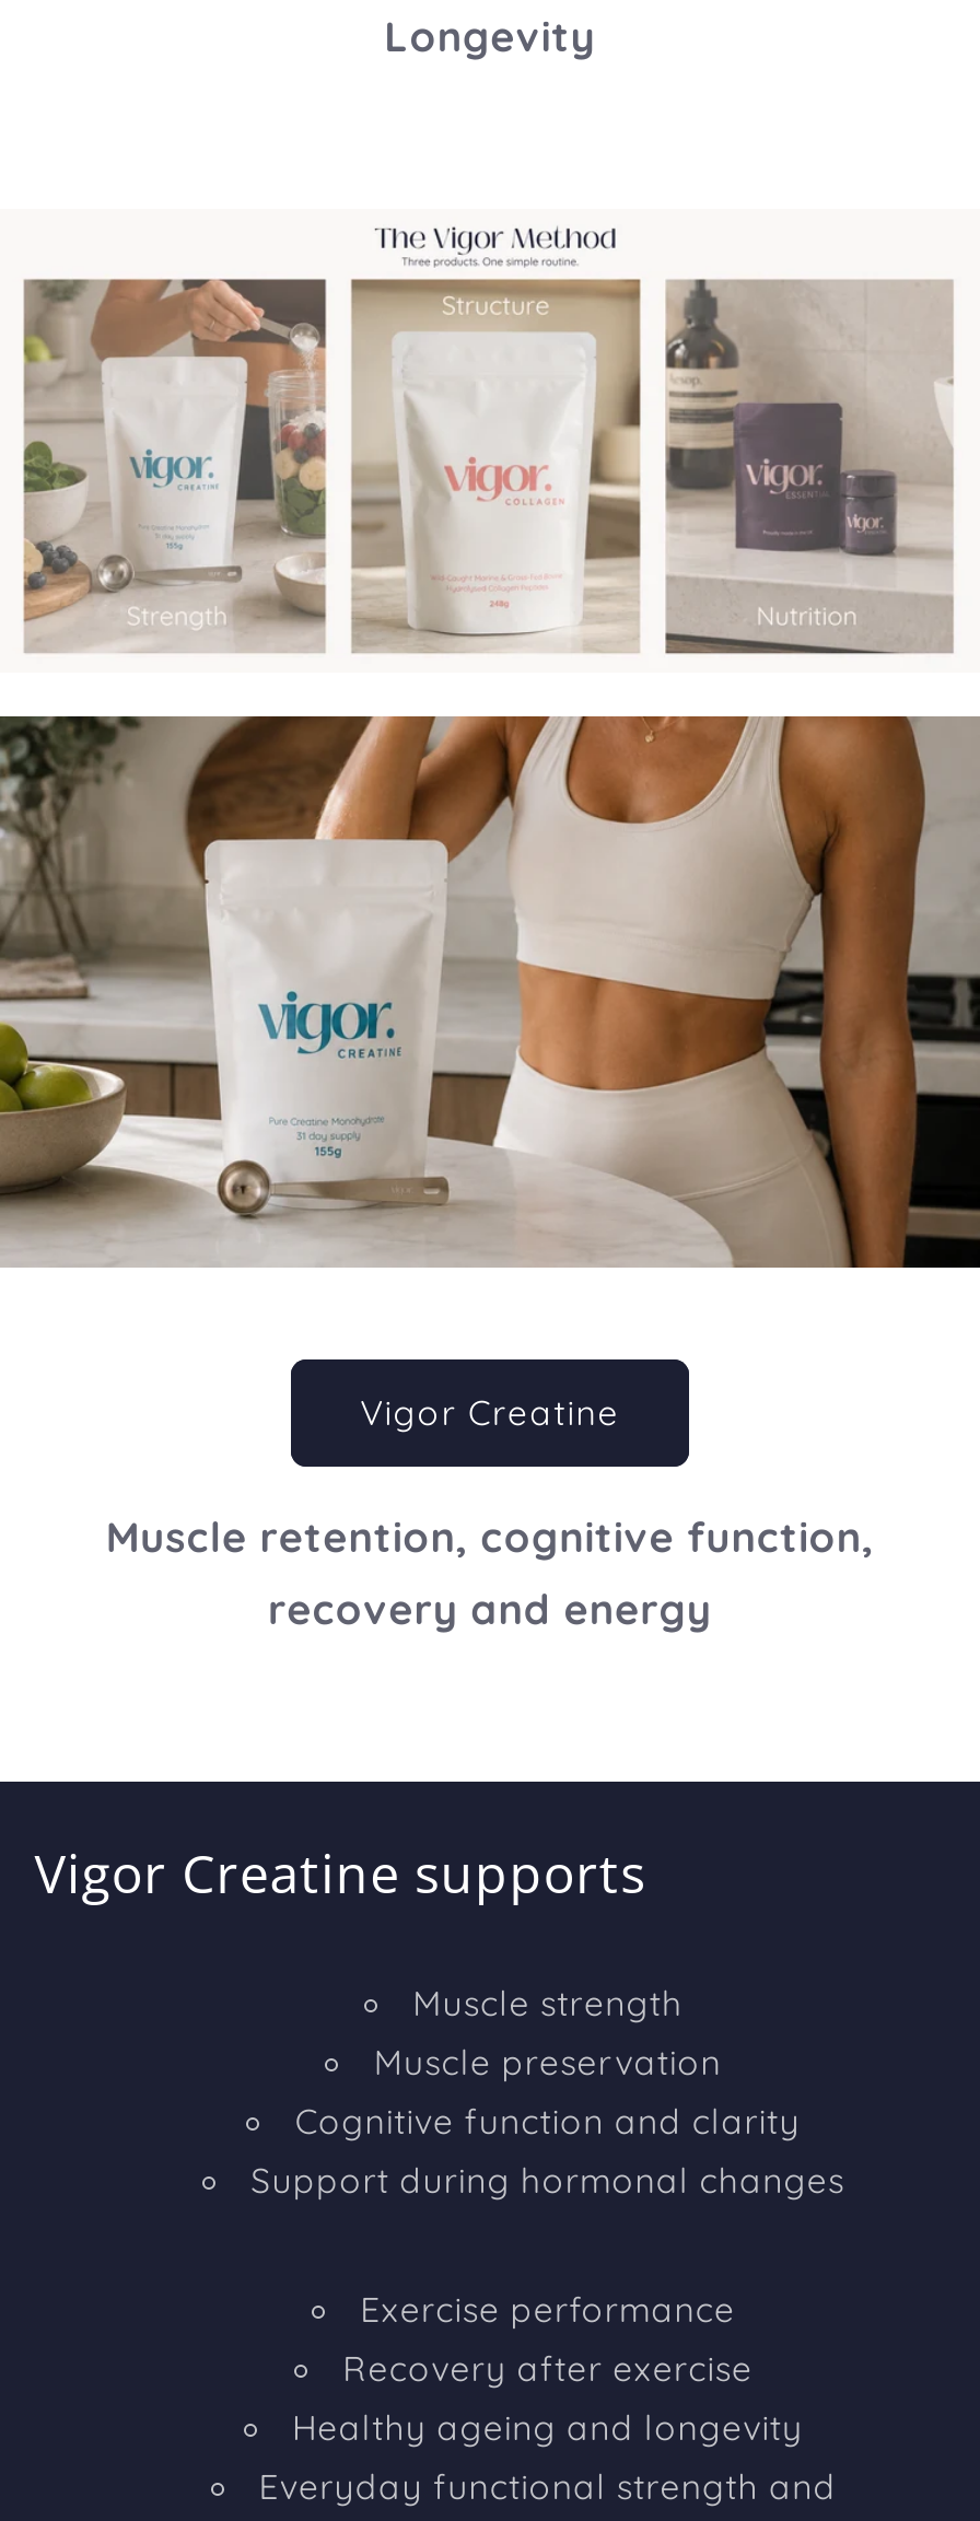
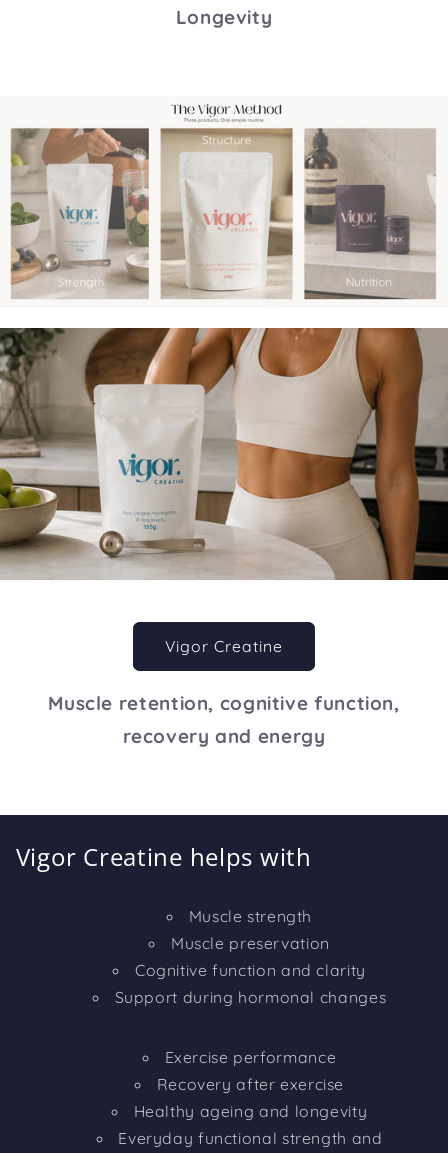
- Vigor Creatine supports
+ Vigor Creatine helps with
